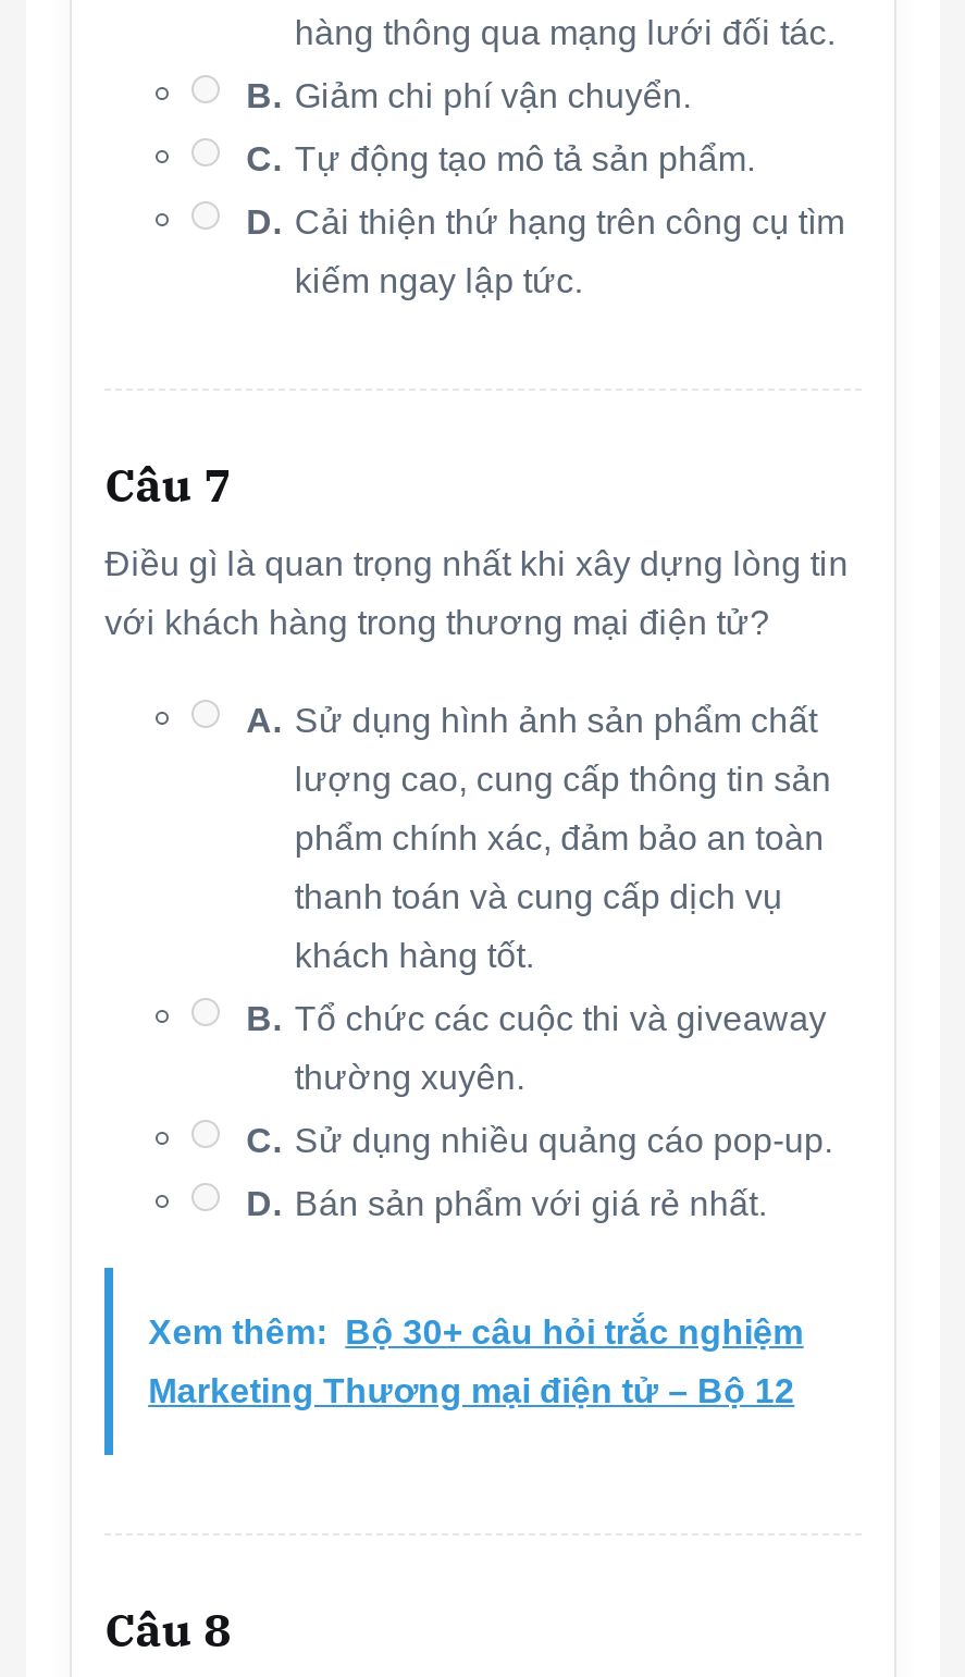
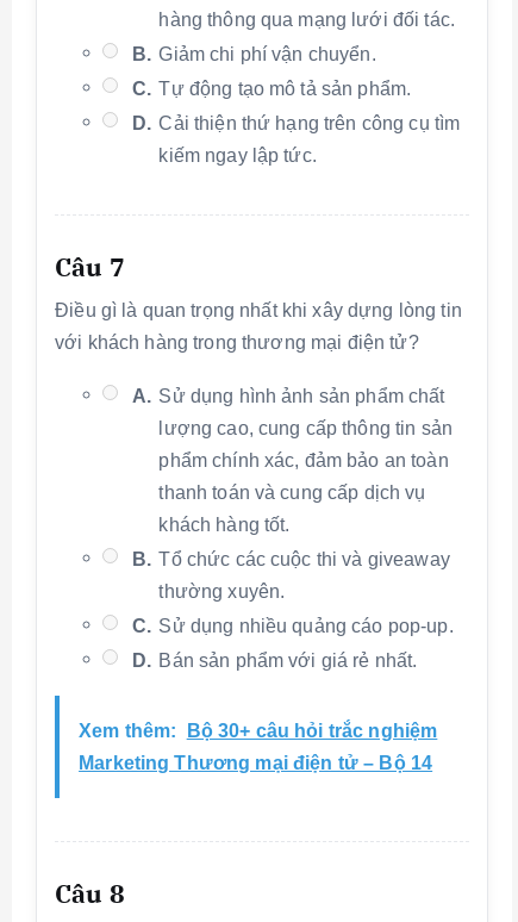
- Marketing Thương mại điện tử – Bộ 12
+ Marketing Thương mại điện tử – Bộ 14
